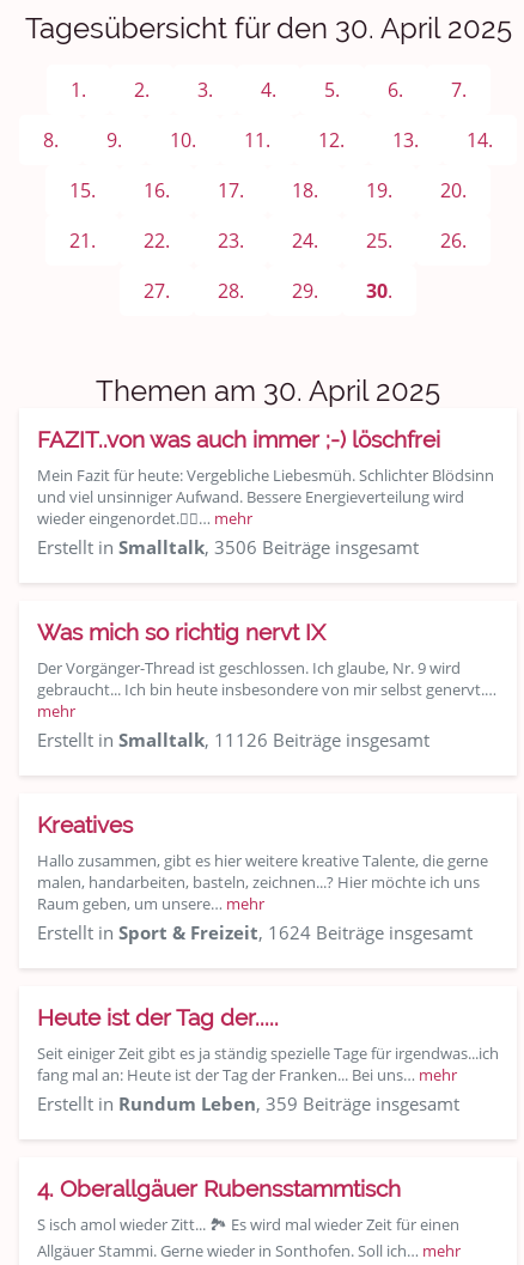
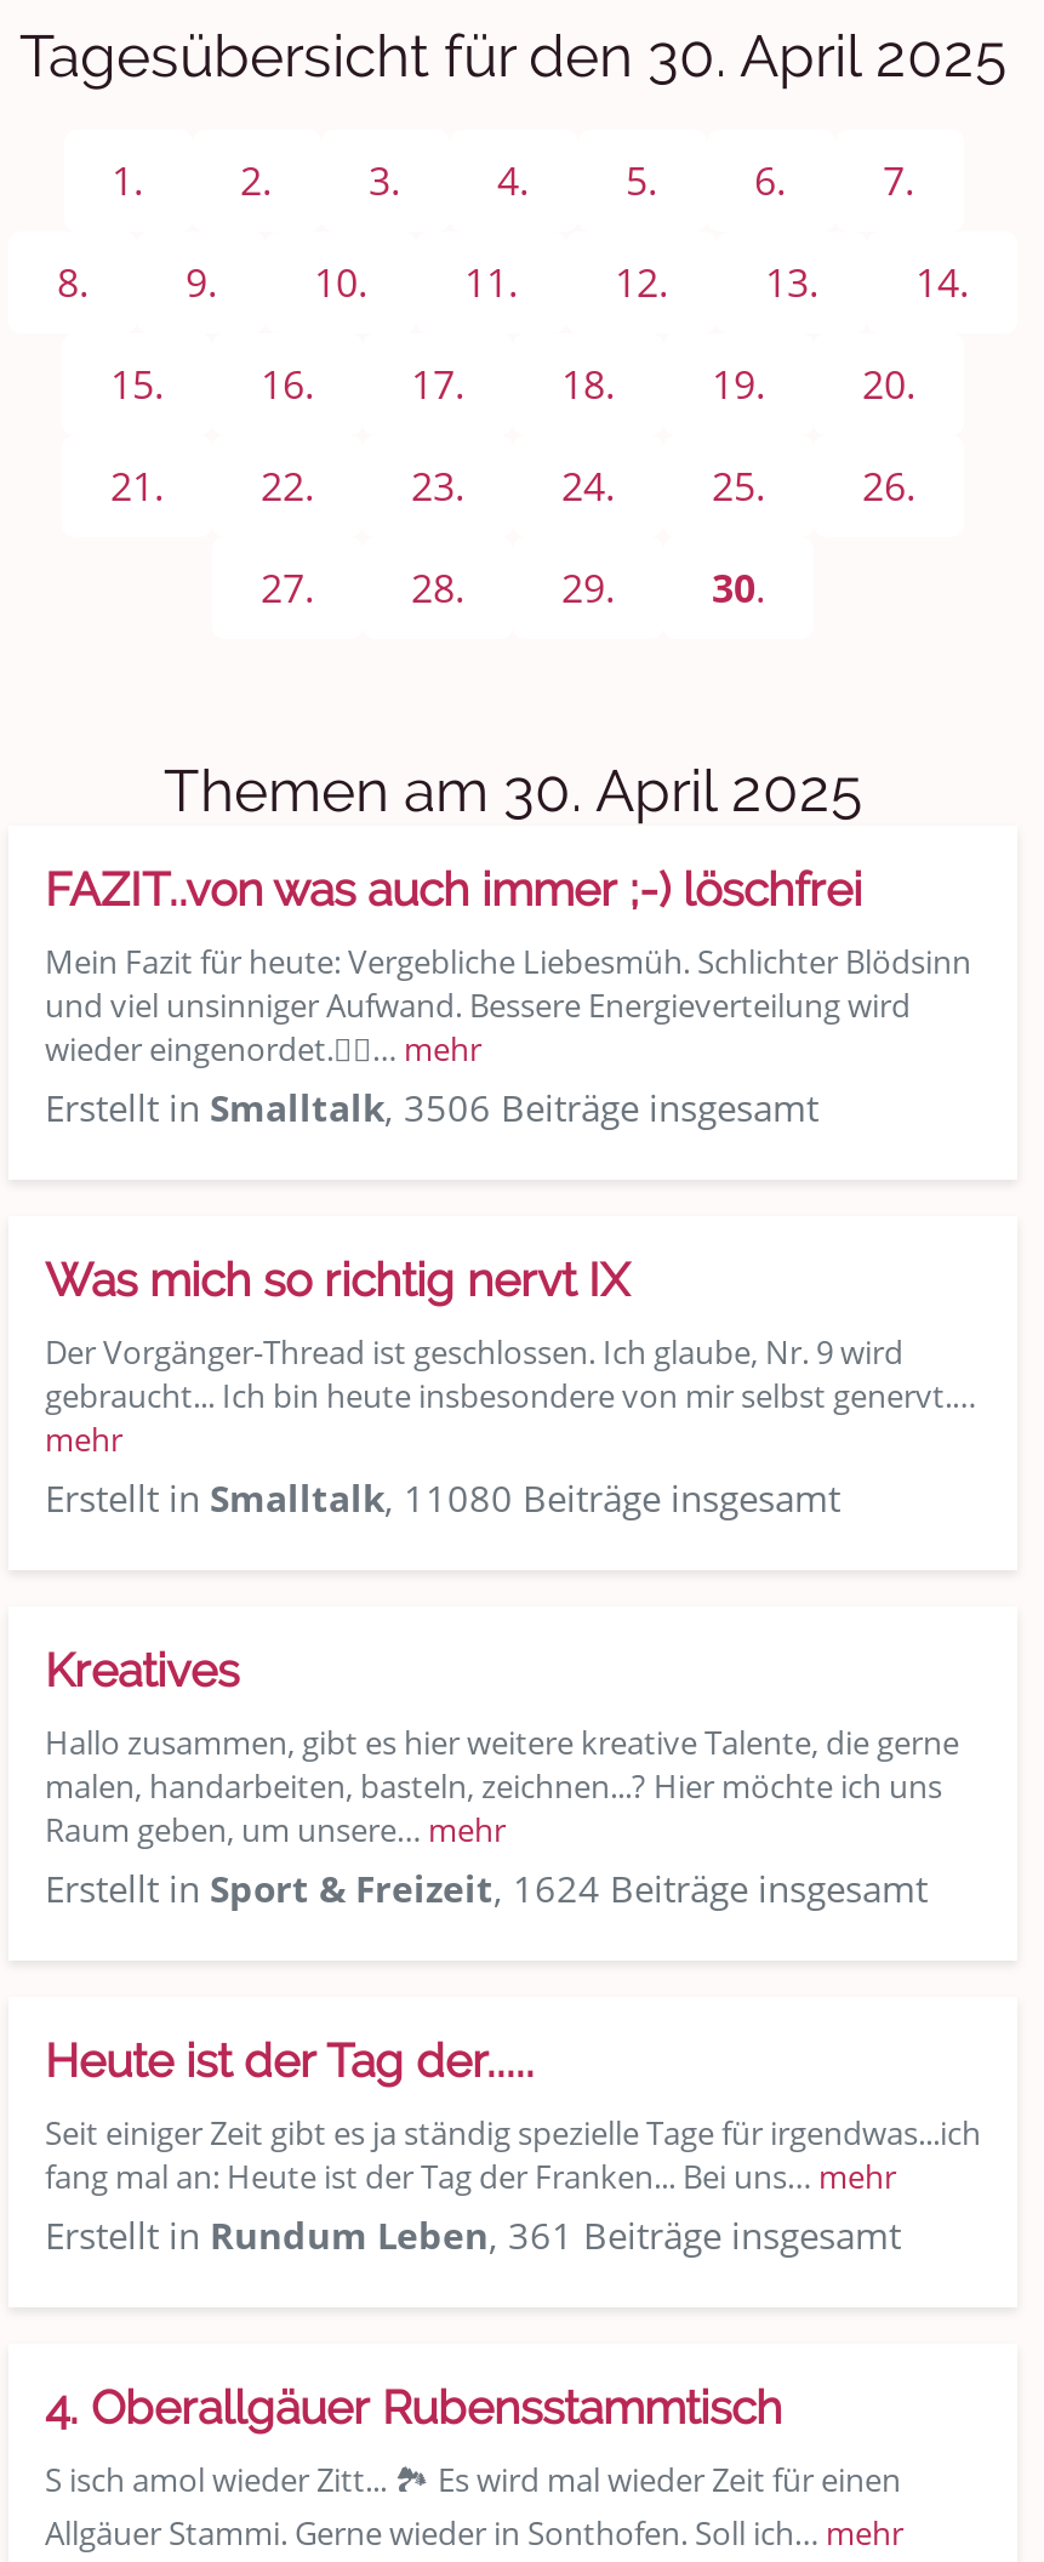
- Erstellt in Smalltalk, 11126 Beiträge insgesamt
+ Erstellt in Smalltalk, 11080 Beiträge insgesamt

- Erstellt in Rundum Leben, 359 Beiträge insgesamt
+ Erstellt in Rundum Leben, 361 Beiträge insgesamt
